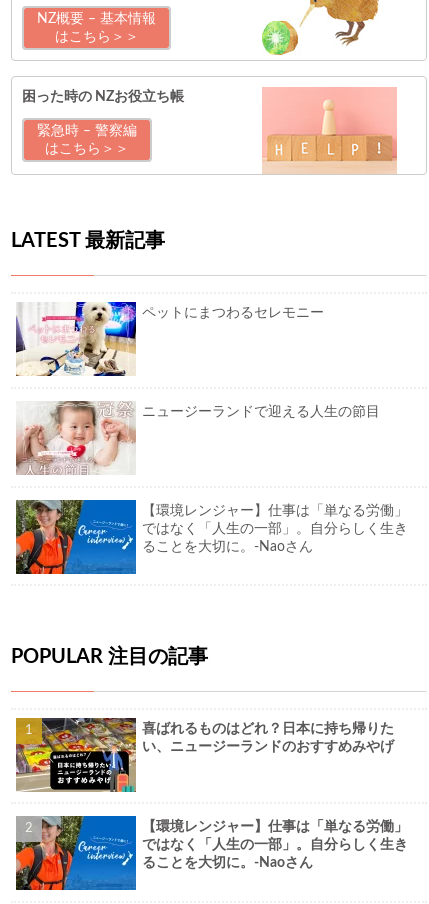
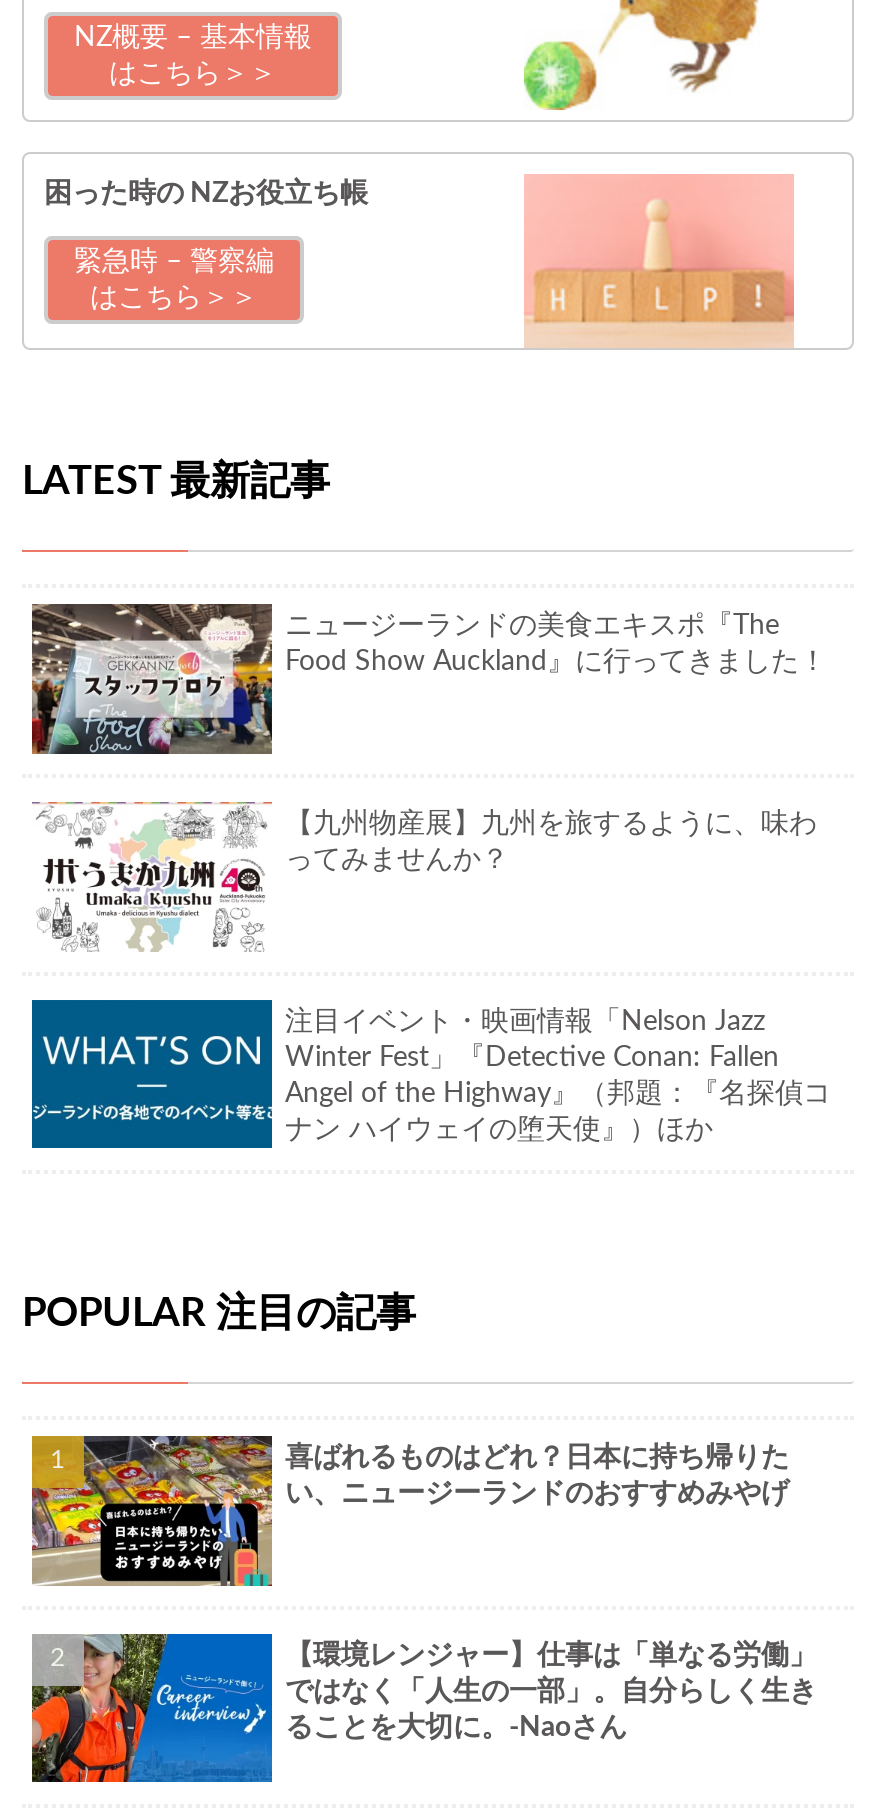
- [image]
- ペットにまつわるセレモニー
+ [image]
+ ニュージーランドの美食エキスポ『The
+ Food Show Auckland』に行ってきました！

- [image]
- ニュージーランドで迎える人生の節目
+ [image]
+ 【九州物産展】九州を旅するように、味わ
+ ってみませんか？

- [image]
- 【環境レンジャー】仕事は「単なる労働」
- ではなく「人生の一部」。自分らしく生き
- ることを大切に。-Naoさん
+ [image]
+ 注目イベント・映画情報「Nelson Jazz
+ Winter Fest」『Detective Conan: Fallen
+ Angel of the Highway』（邦題：『名探偵コ
+ ナン ハイウェイの堕天使』）ほか
